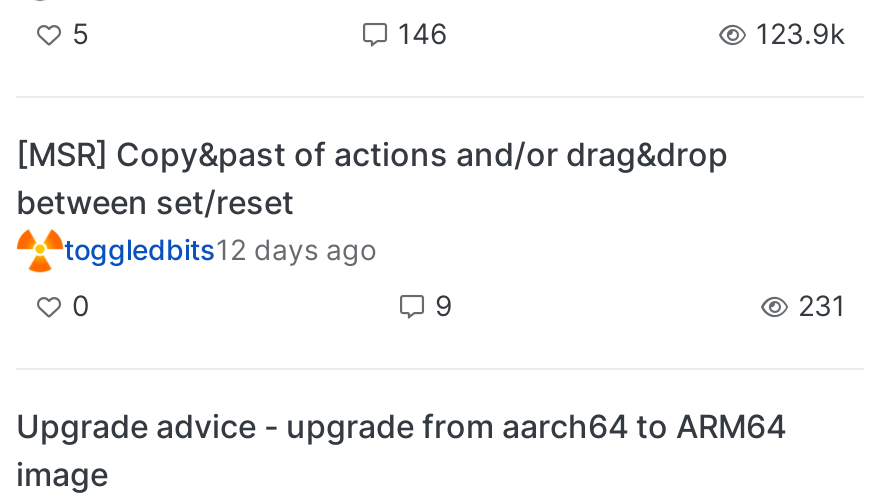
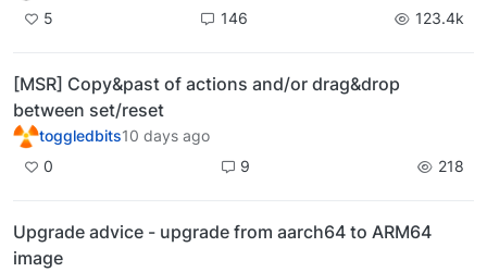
- 123.9k
+ 123.4k

- toggledbits12 days ago
+ toggledbits10 days ago

- 231
+ 218
